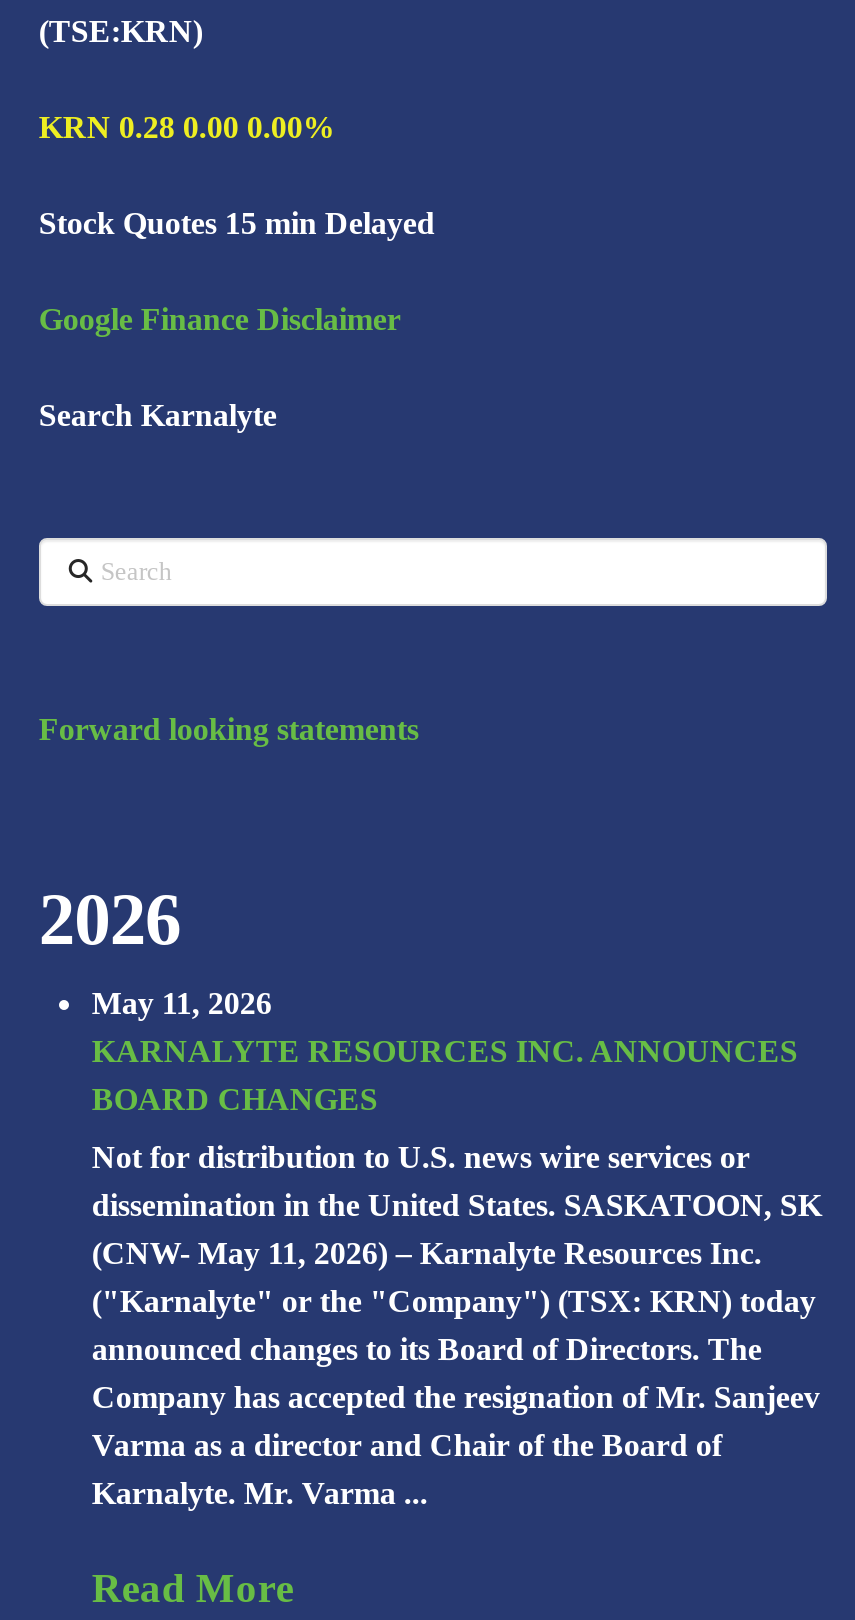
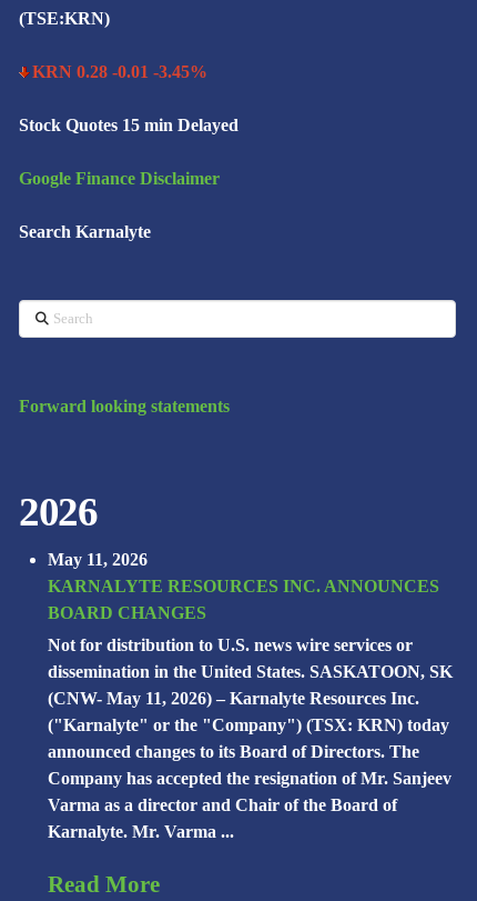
- KRN 0.28 0.00 0.00%
+ KRN 0.28 -0.01 -3.45%
